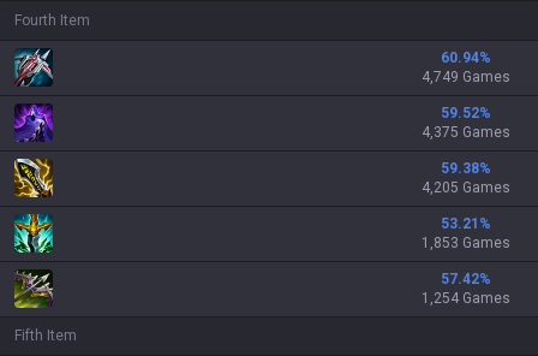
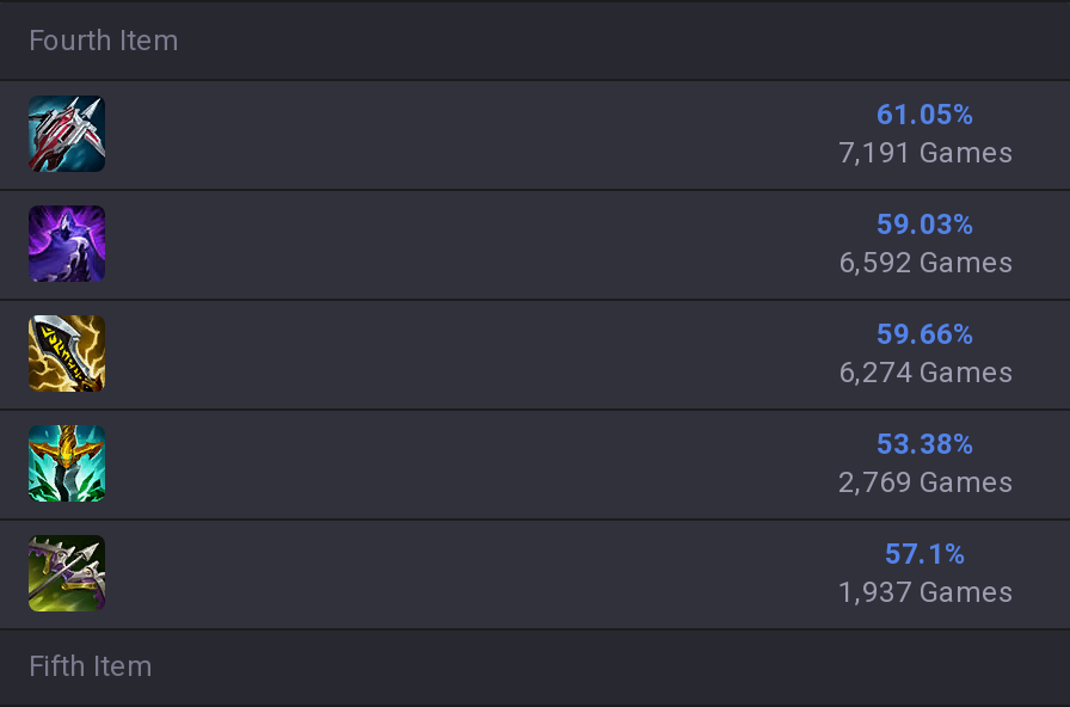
- 60.94%
+ 61.05%

- 4,749 Games
+ 7,191 Games

- 59.52%
+ 59.03%

- 4,375 Games
+ 6,592 Games

- 59.38%
+ 59.66%

- 4,205 Games
+ 6,274 Games

- 53.21%
+ 53.38%

- 1,853 Games
+ 2,769 Games

- 57.42%
+ 57.1%

- 1,254 Games
+ 1,937 Games
